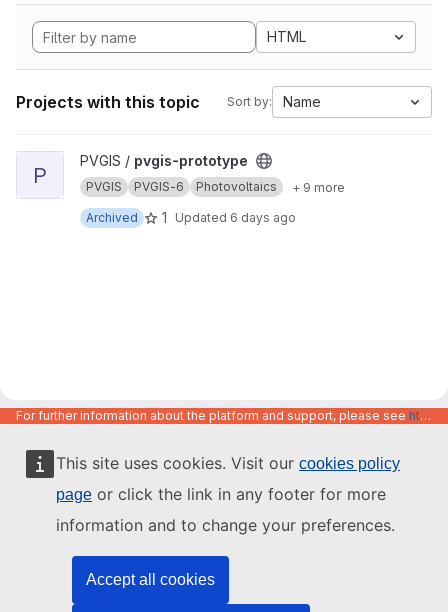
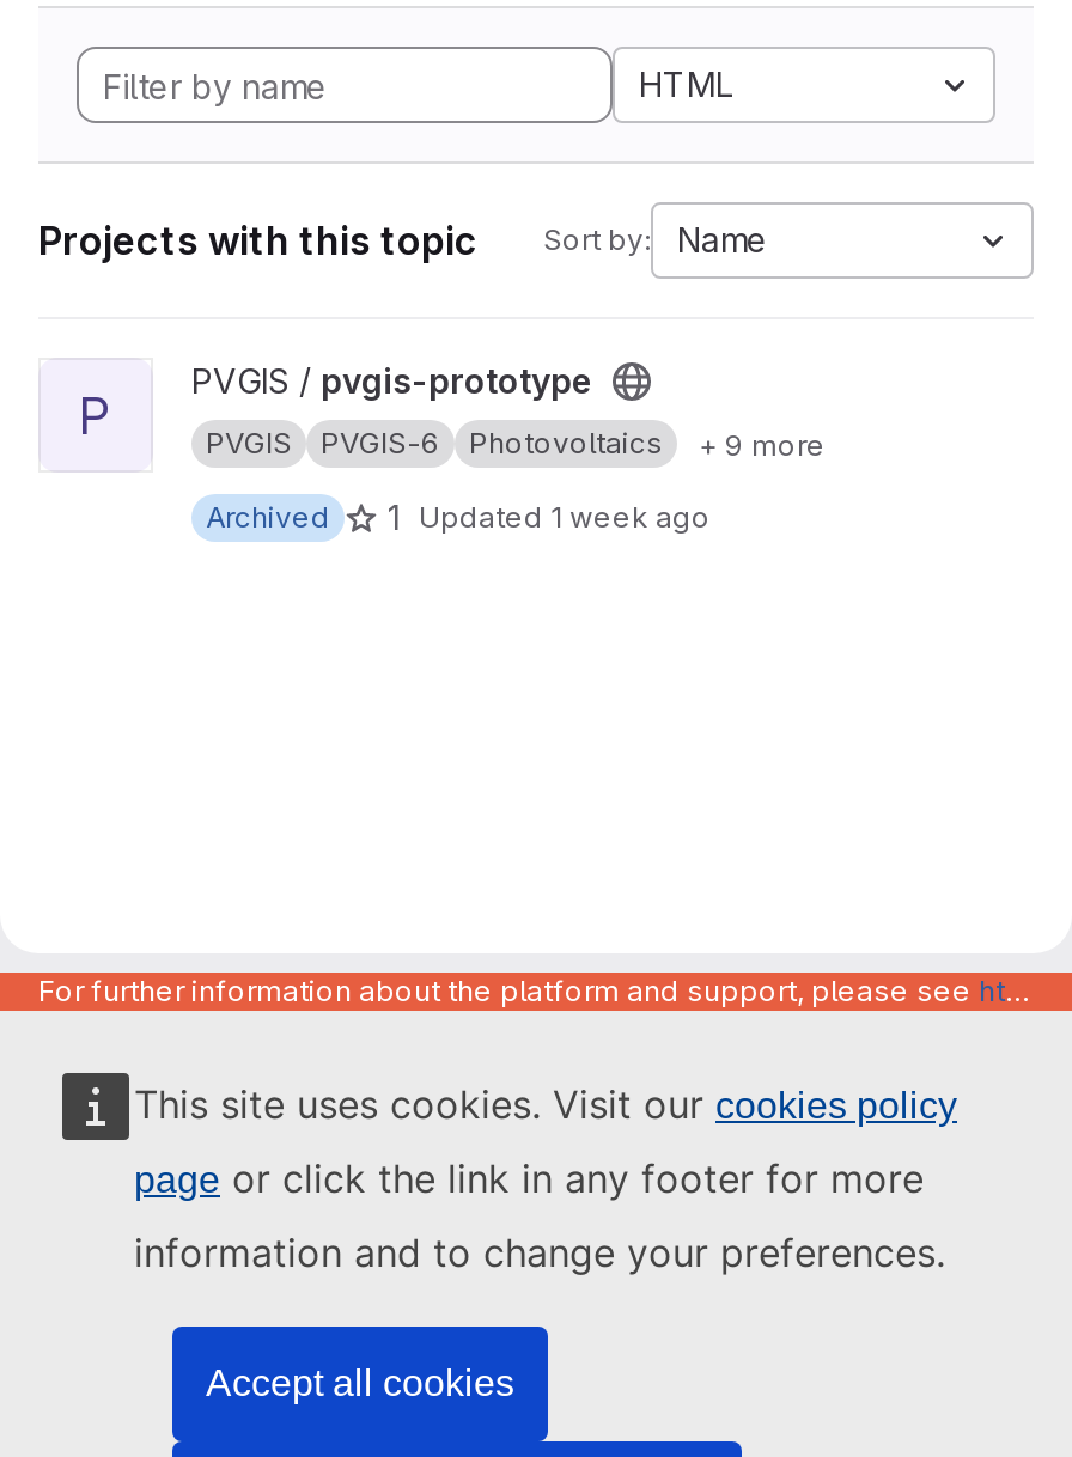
- 1 Updated 6 days ago
+ 1 Updated 1 week ago
